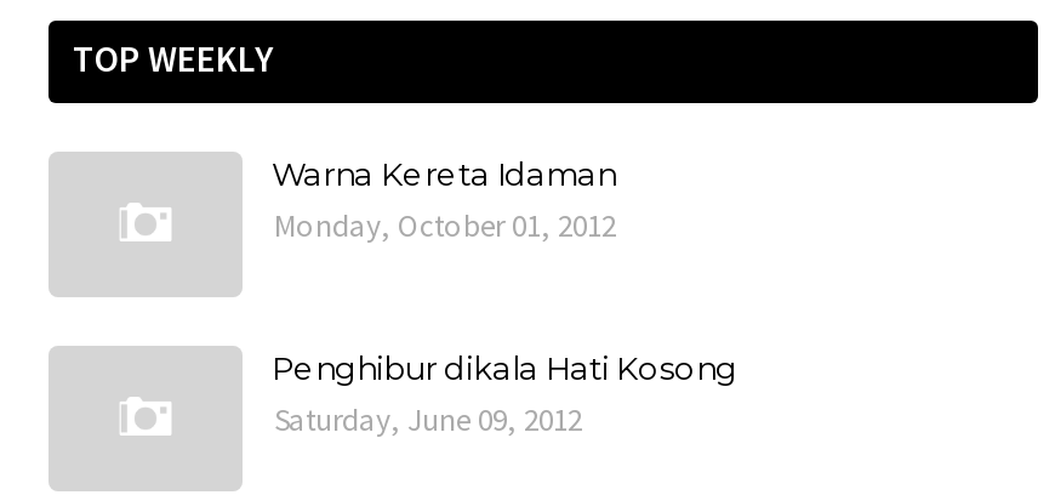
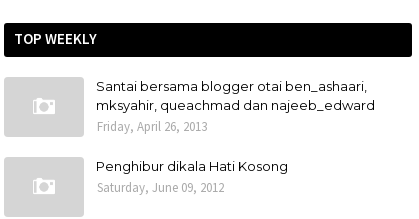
- Warna Kereta Idaman
- Monday, October 01, 2012
+ Santai bersama blogger otai ben_ashaari,
+ mksyahir, queachmad dan najeeb_edward
+ Friday, April 26, 2013
